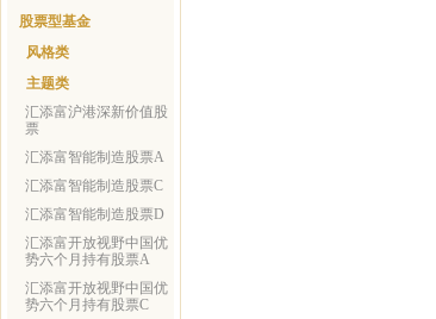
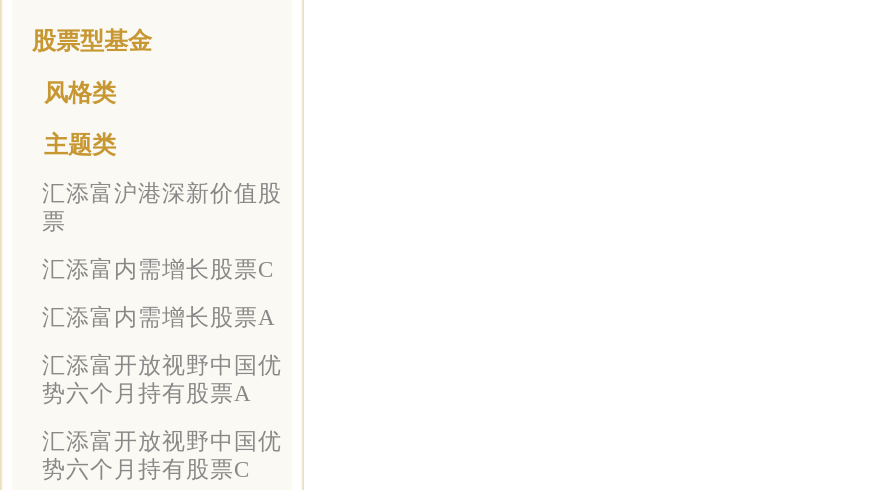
- 汇添富智能制造股票A
- 汇添富智能制造股票C
- 汇添富智能制造股票D
+ 汇添富内需增长股票C
+ 汇添富内需增长股票A
